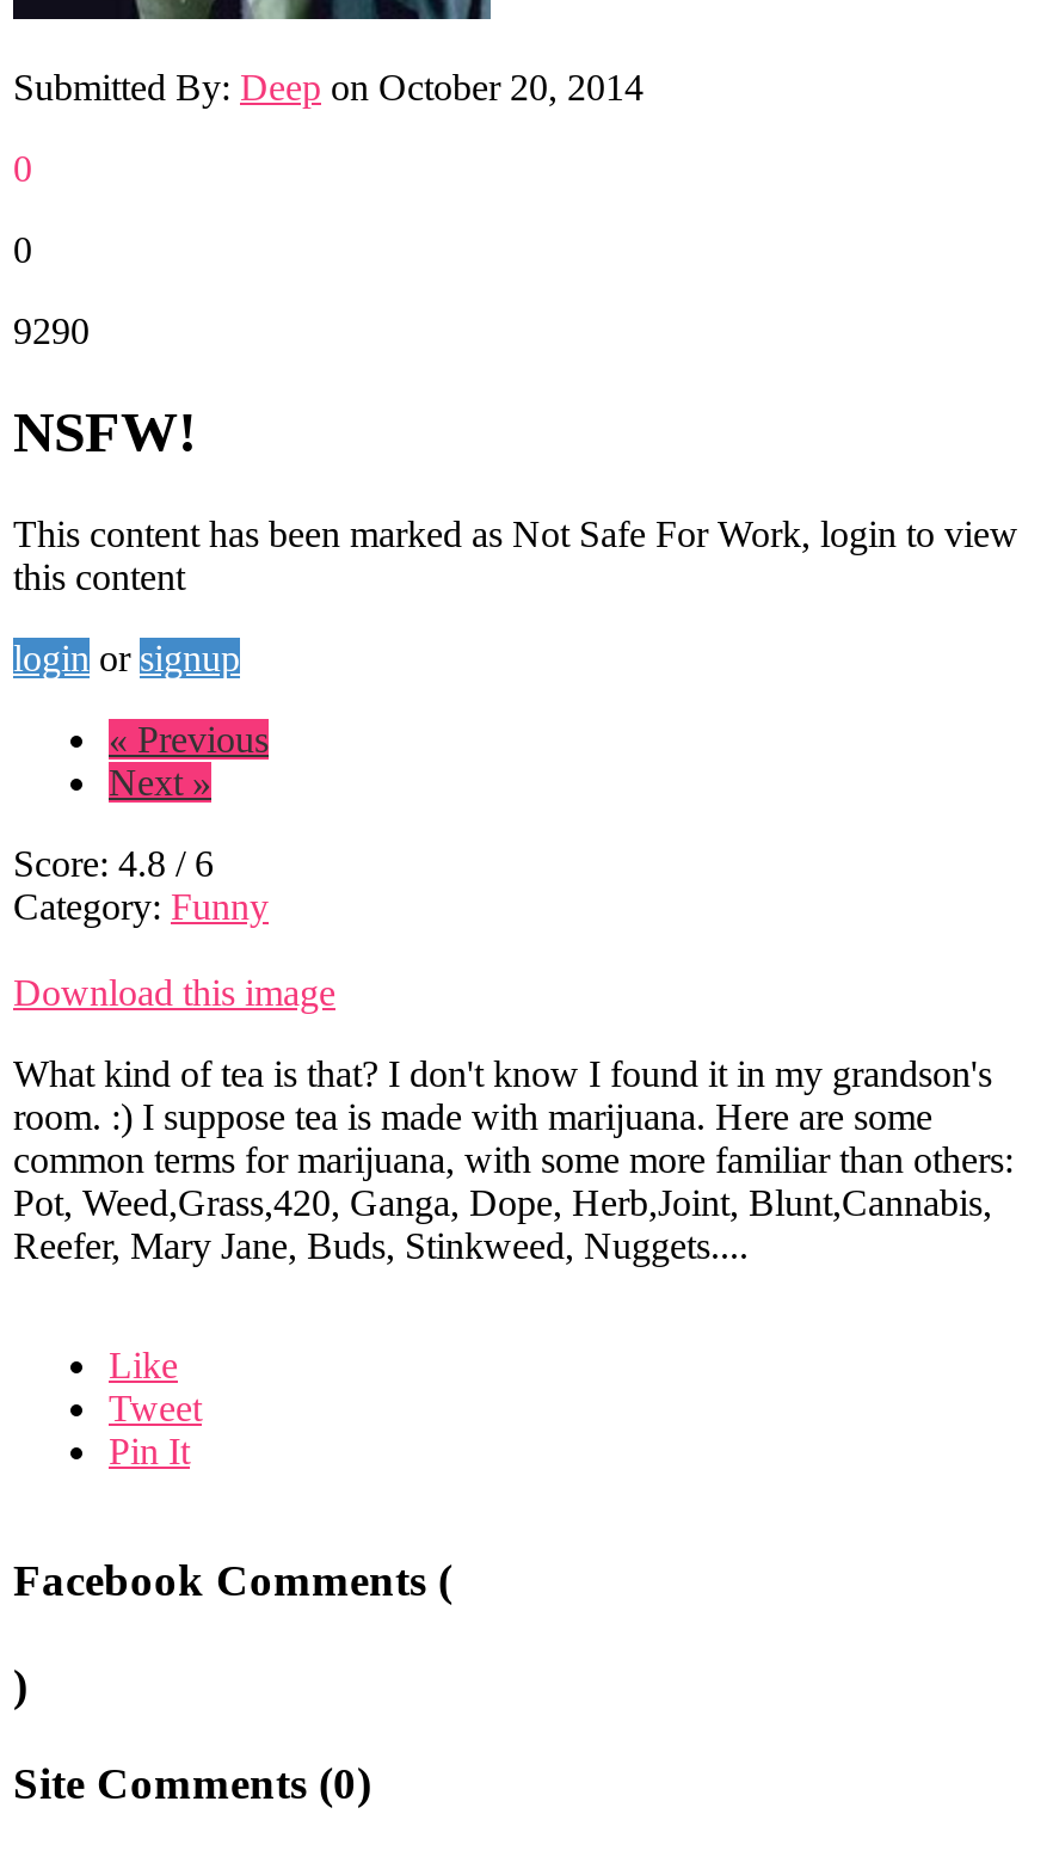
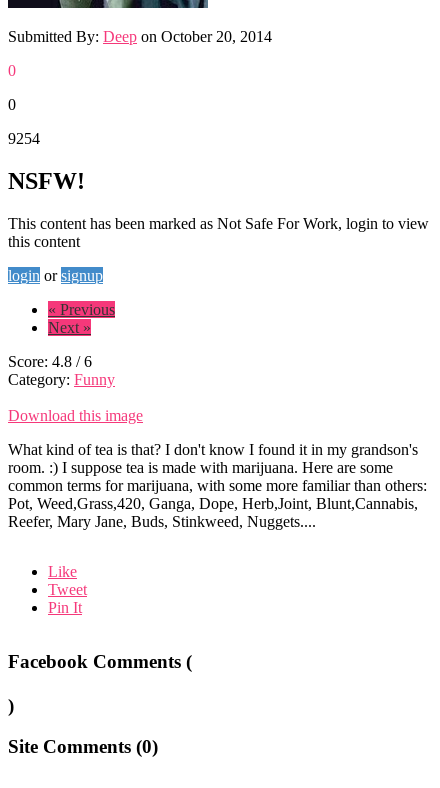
- 9290
+ 9254
